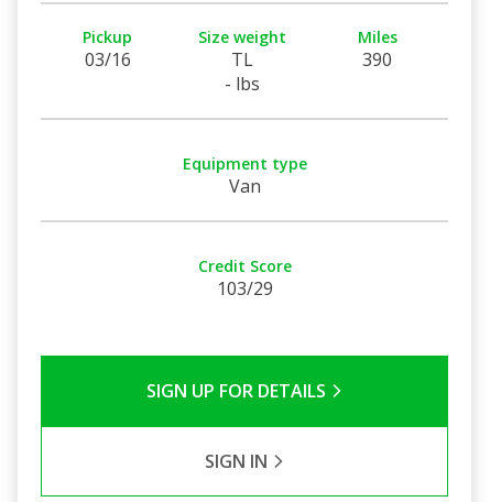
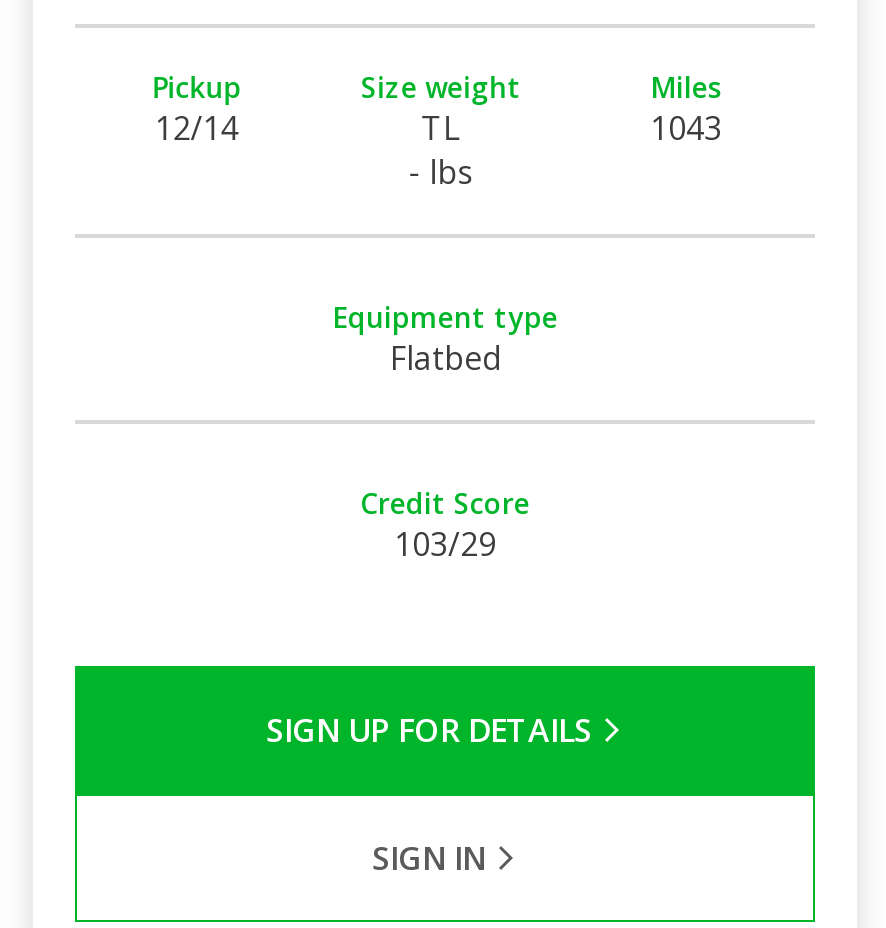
- 03/16
+ 12/14

- 390
+ 1043

- Van
+ Flatbed
